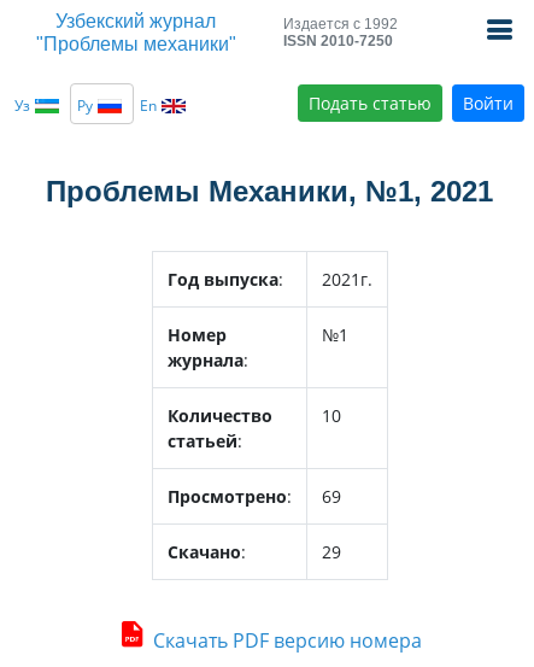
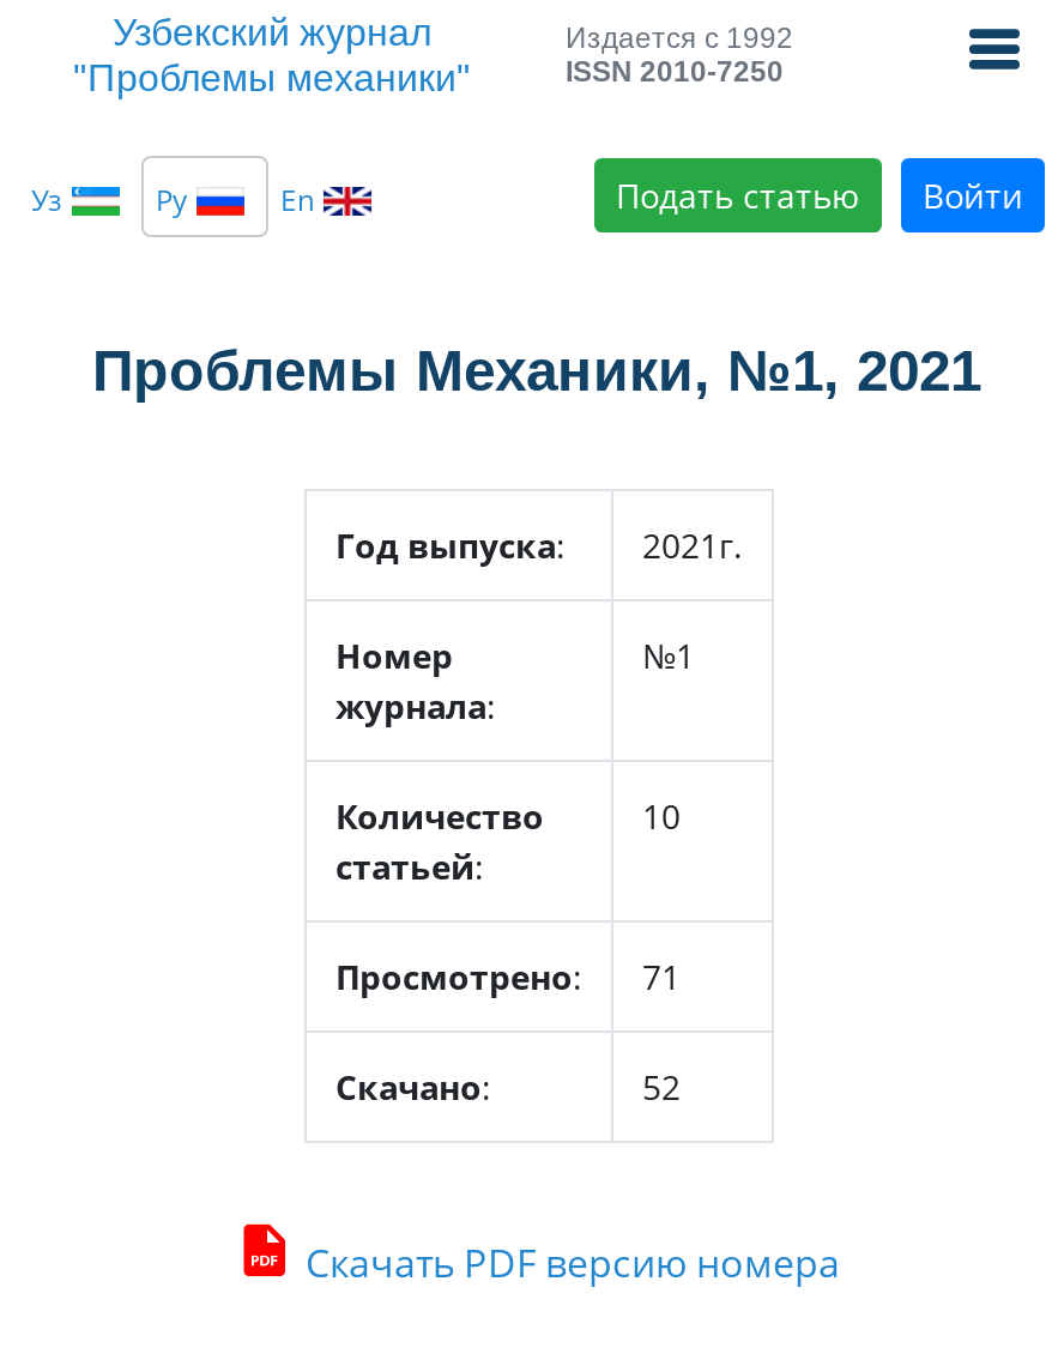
- Просмотрено: 69
+ Просмотрено: 71

- 29
+ 52
